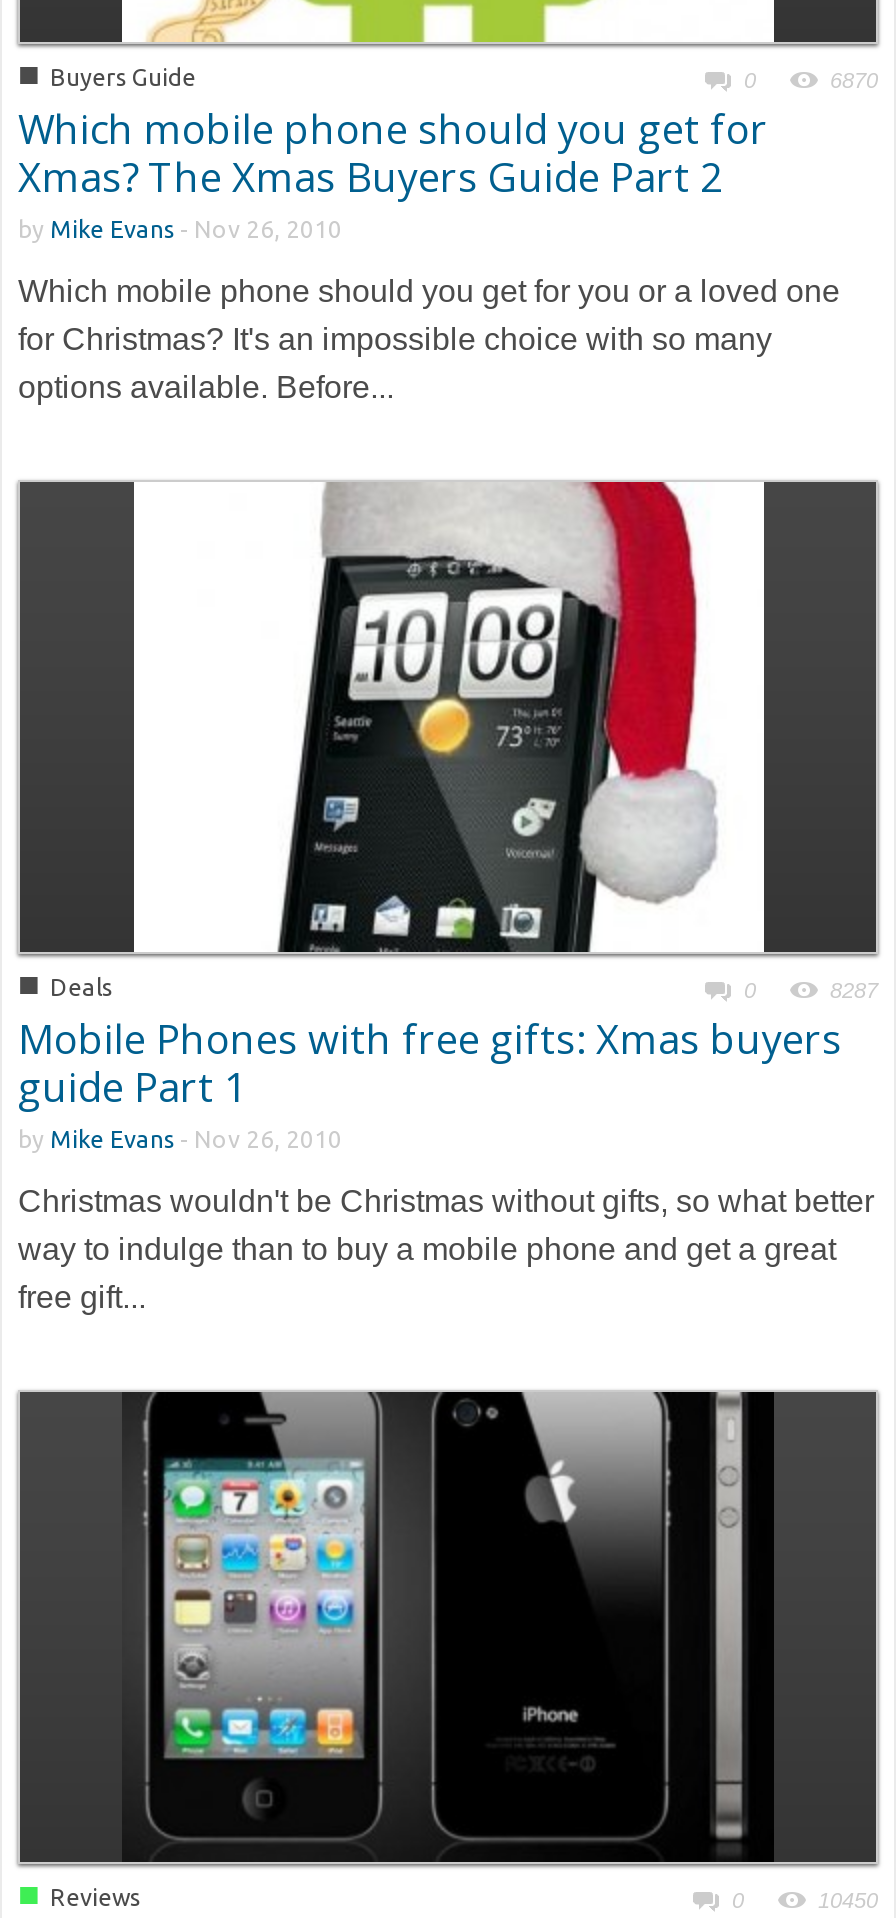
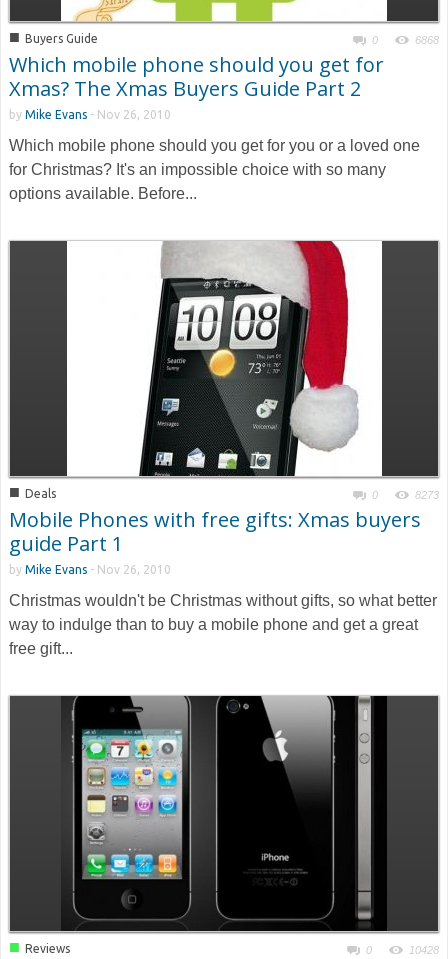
- 6870
+ 6868

- 8287
+ 8273

- 10450
+ 10428
